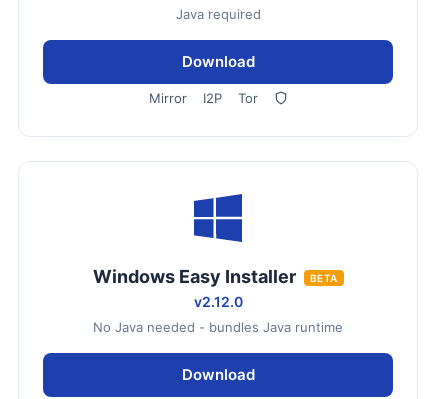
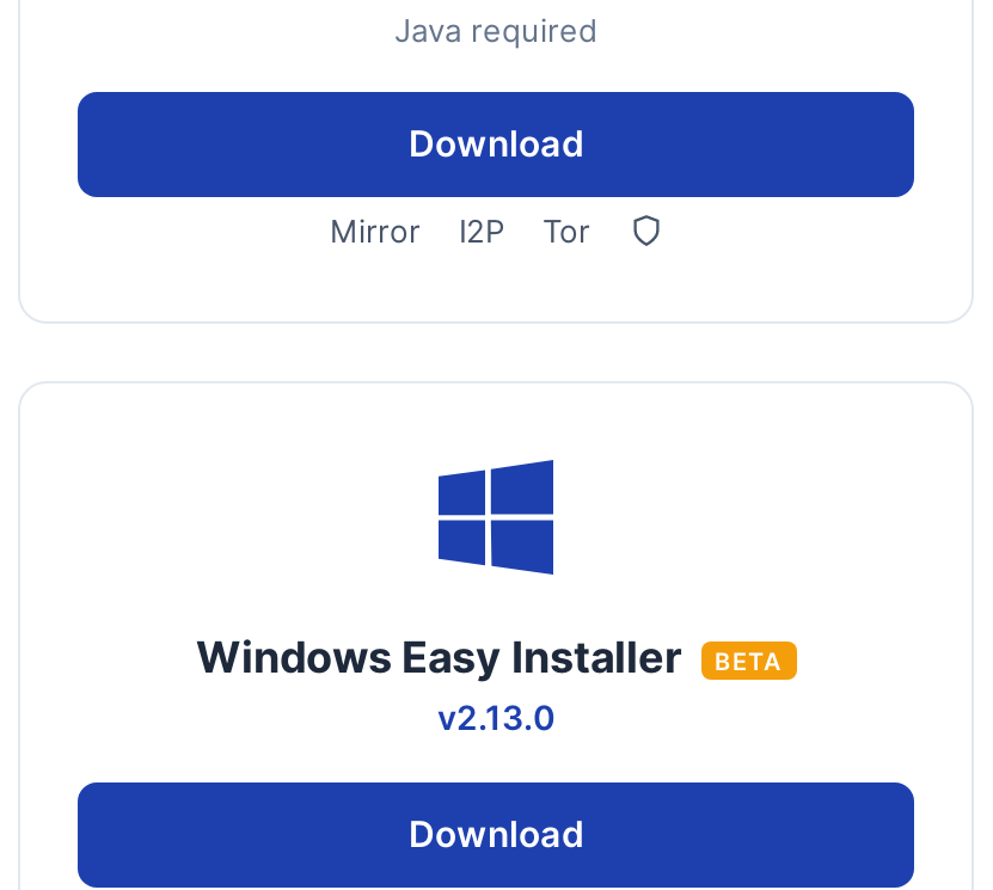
- v2.12.0
- No Java needed - bundles Java runtime
+ v2.13.0
